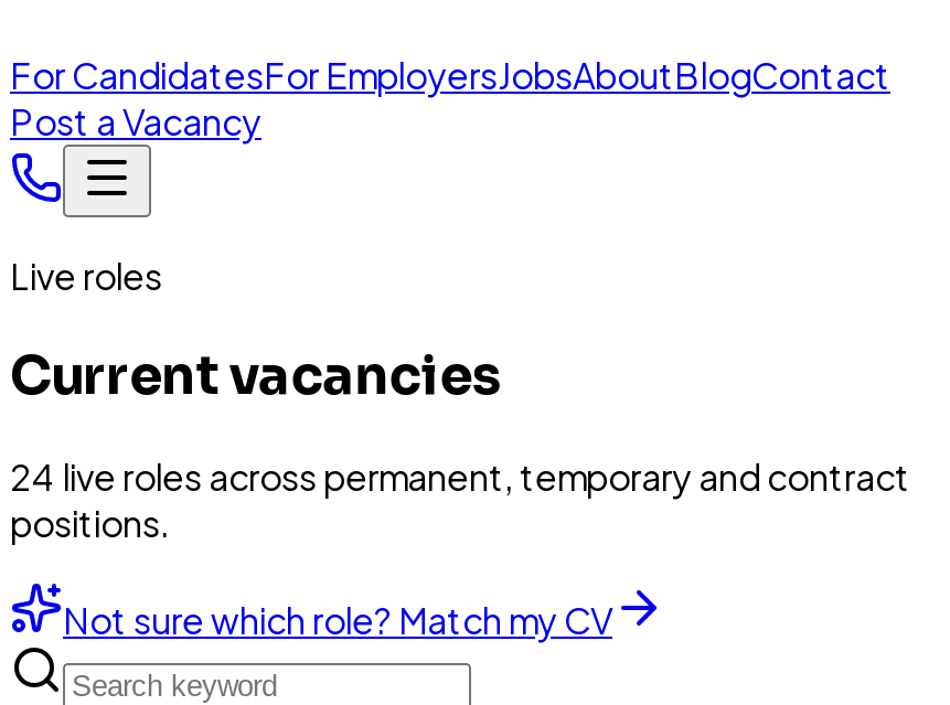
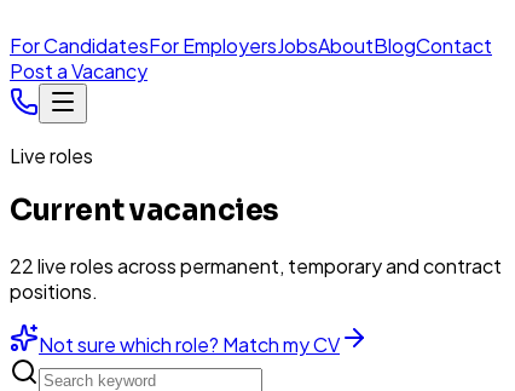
- 24 live roles across permanent, temporary and contract
+ 22 live roles across permanent, temporary and contract
